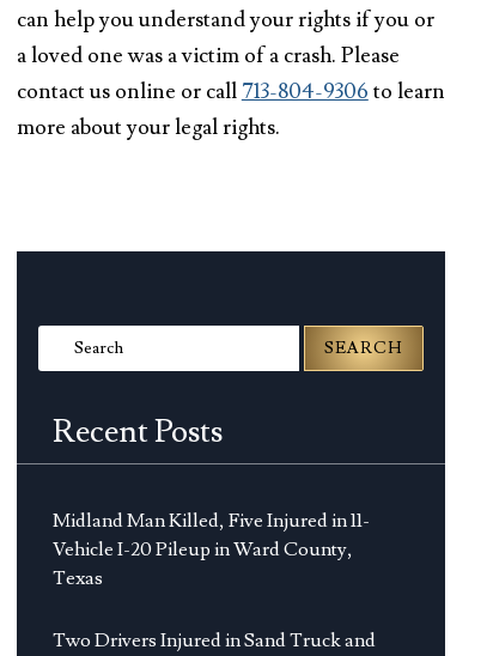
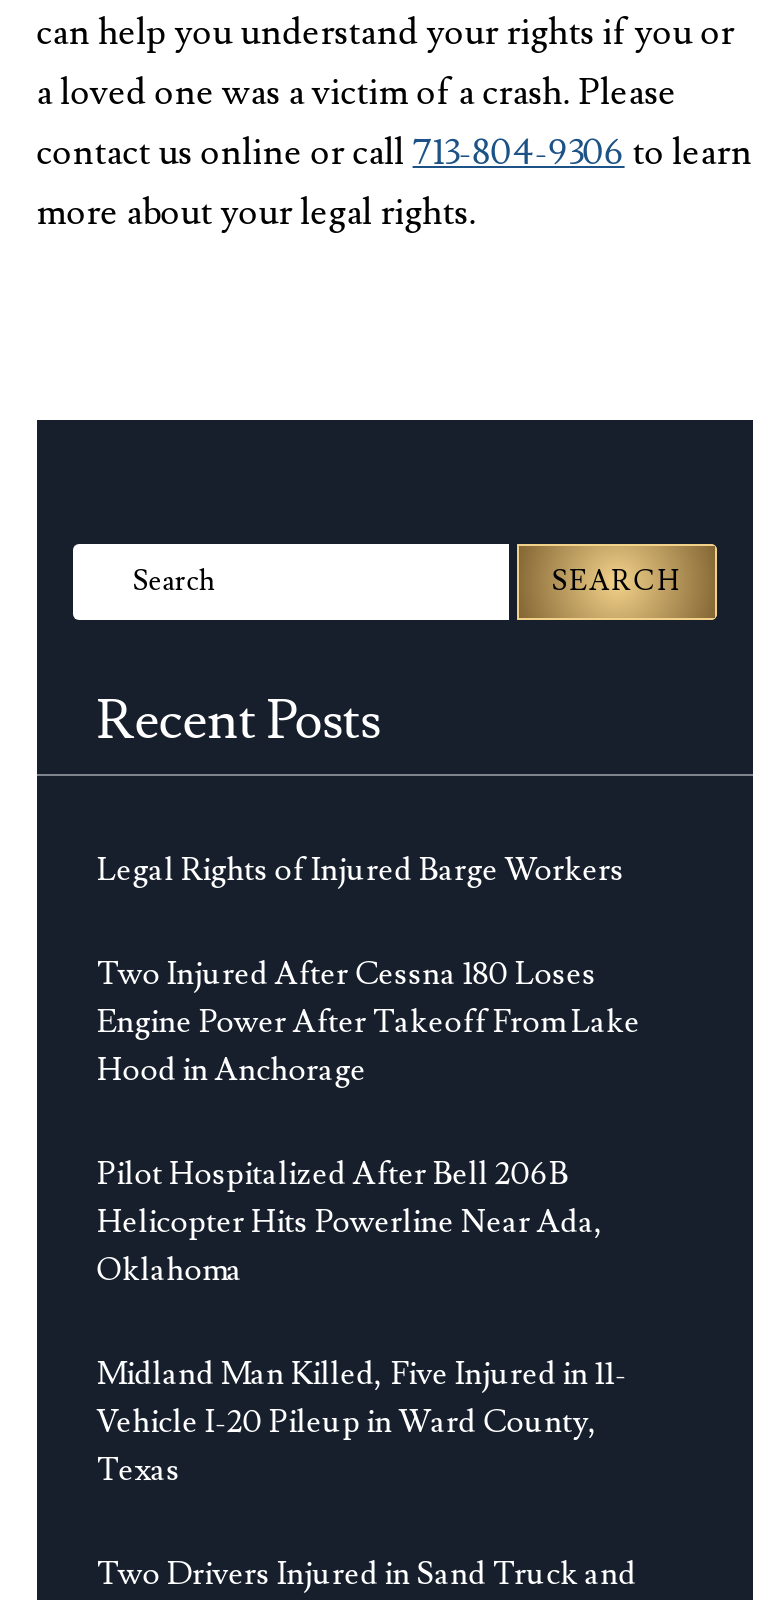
+ Legal Rights of Injured Barge Workers
+ Two Injured After Cessna 180 Loses
+ Engine Power After Takeoff From Lake
+ Hood in Anchorage
+ Pilot Hospitalized After Bell 206B
+ Helicopter Hits Powerline Near Ada,
+ Oklahoma
